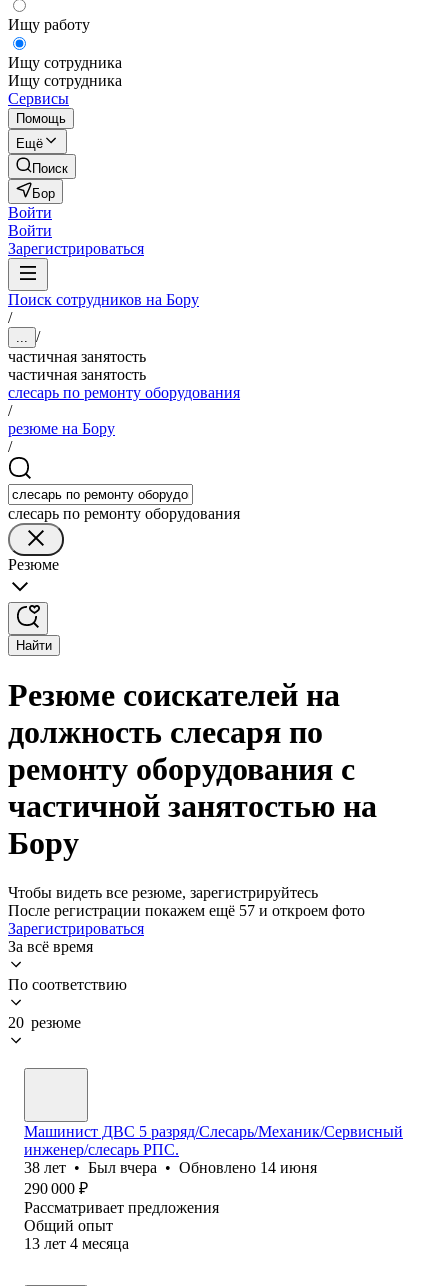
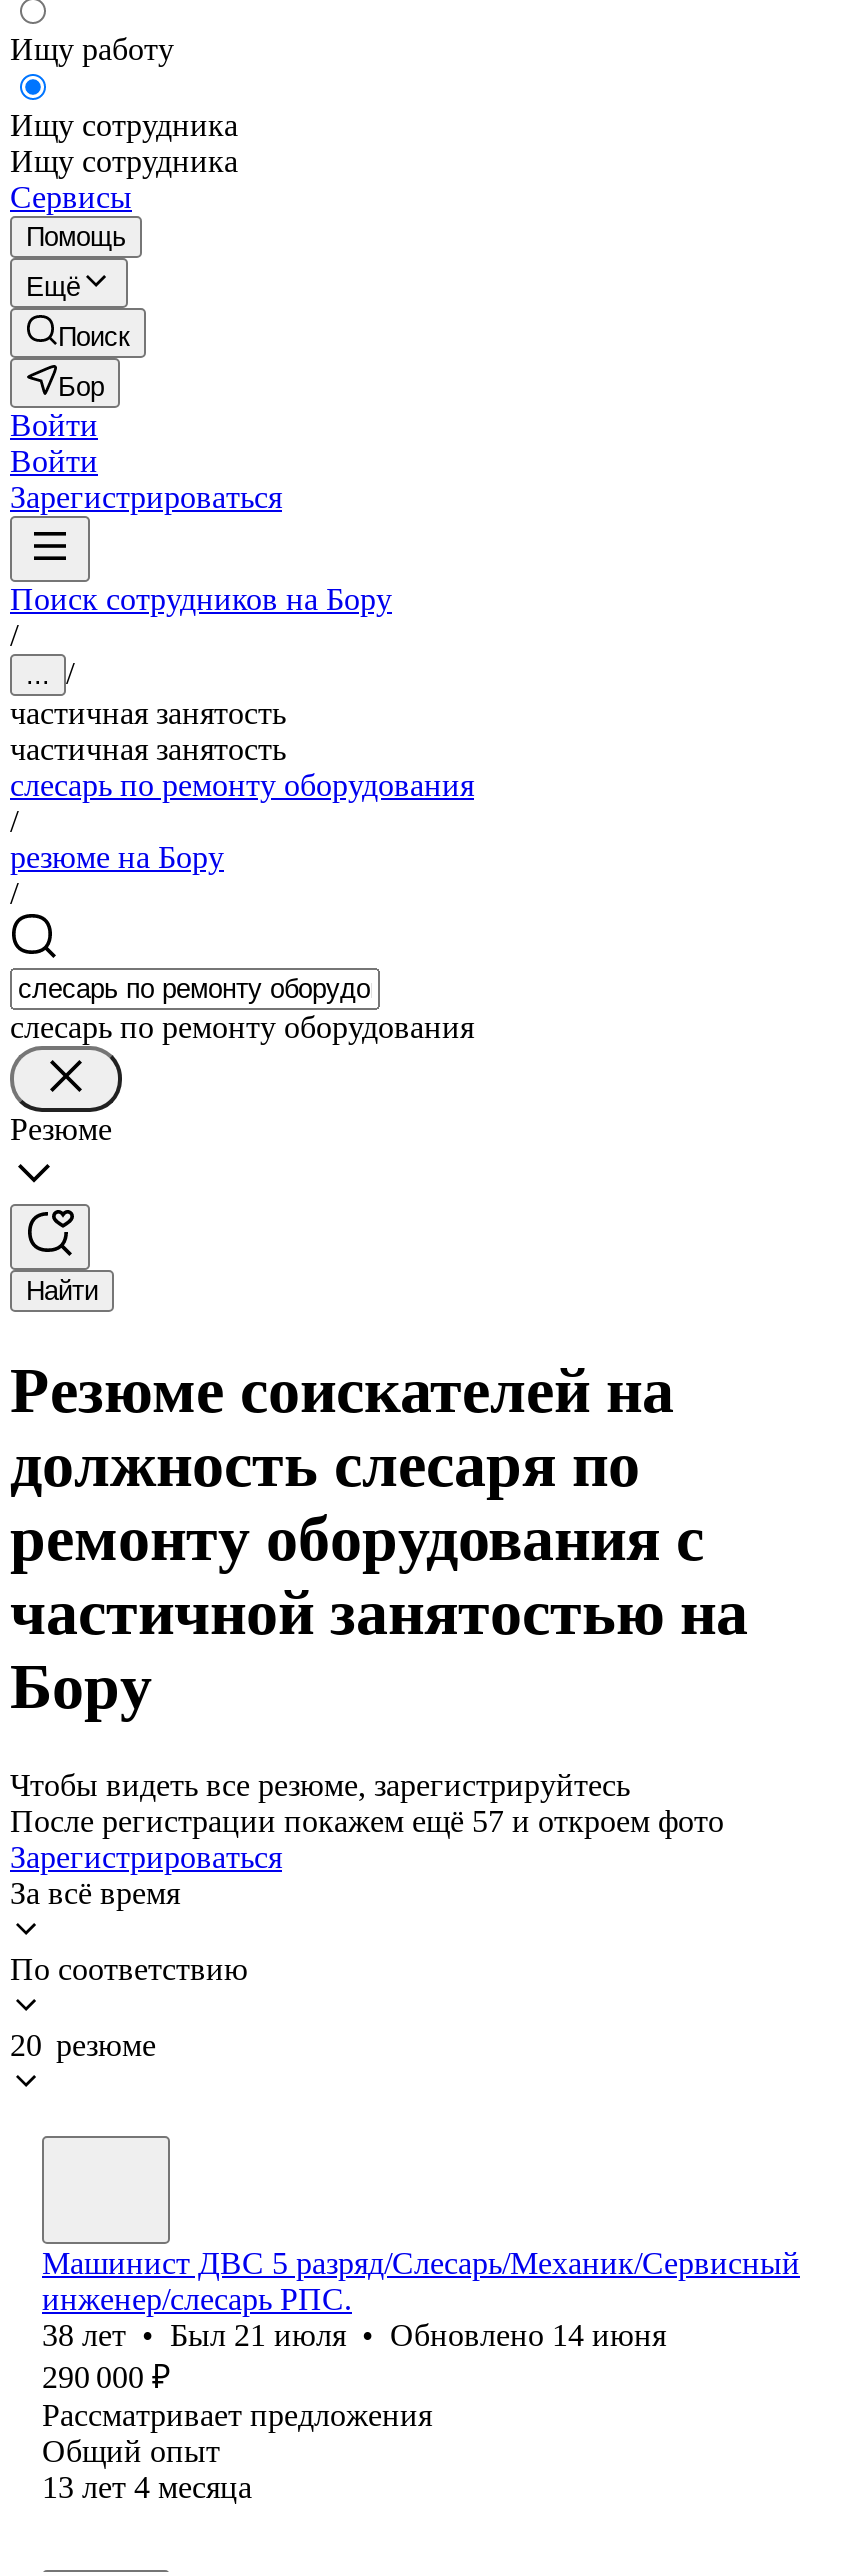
- 38 лет • Был вчера • Обновлено 14 июня
+ 38 лет • Был 21 июля • Обновлено 14 июня
